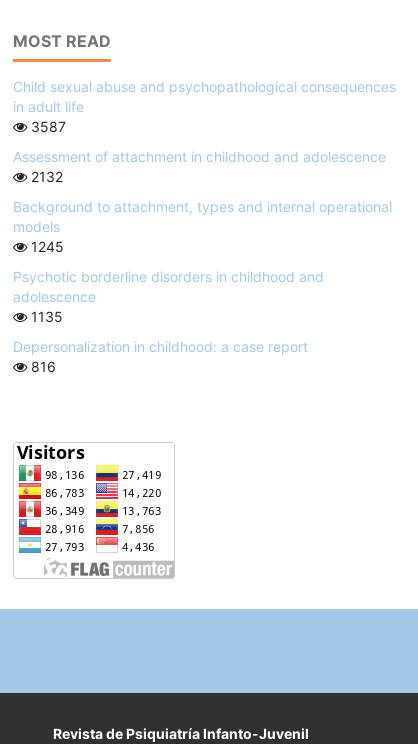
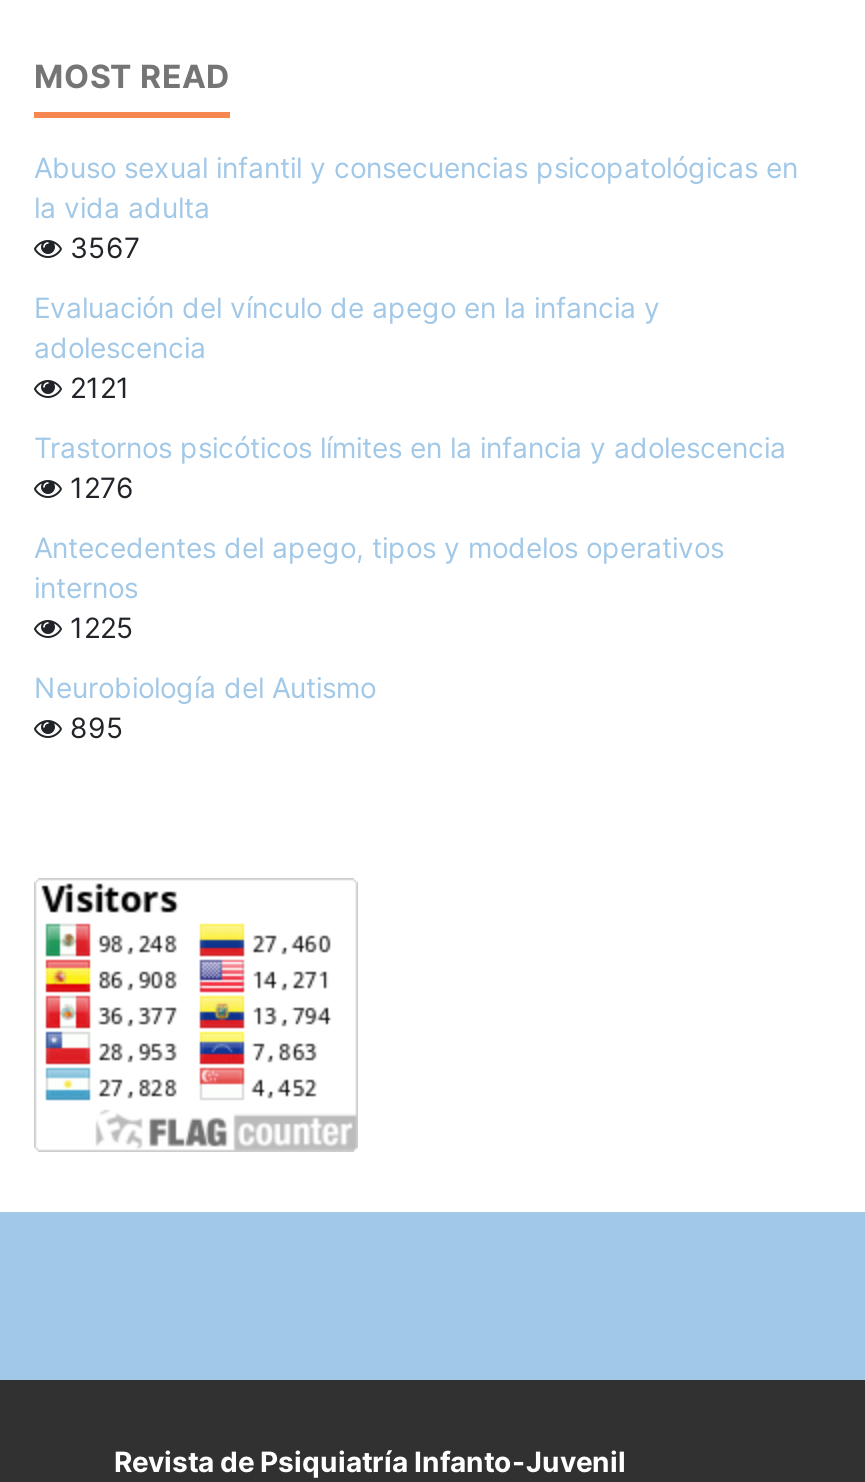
- Child sexual abuse and psychopathological consequences
- in adult life
- 3587
+ Abuso sexual infantil y consecuencias psicopatológicas en
+ la vida adulta
+ 3567

- Assessment of attachment in childhood and adolescence
- 2132
+ Evaluación del vínculo de apego en la infancia y
+ adolescencia
+ 2121

- Background to attachment, types and internal operational
- models
- 1245
+ Trastornos psicóticos límites en la infancia y adolescencia
+ 1276

- Psychotic borderline disorders in childhood and
- adolescence
- 1135
+ Antecedentes del apego, tipos y modelos operativos
+ internos
+ 1225

- Depersonalization in childhood: a case report
- 816
+ Neurobiología del Autismo
+ 895
